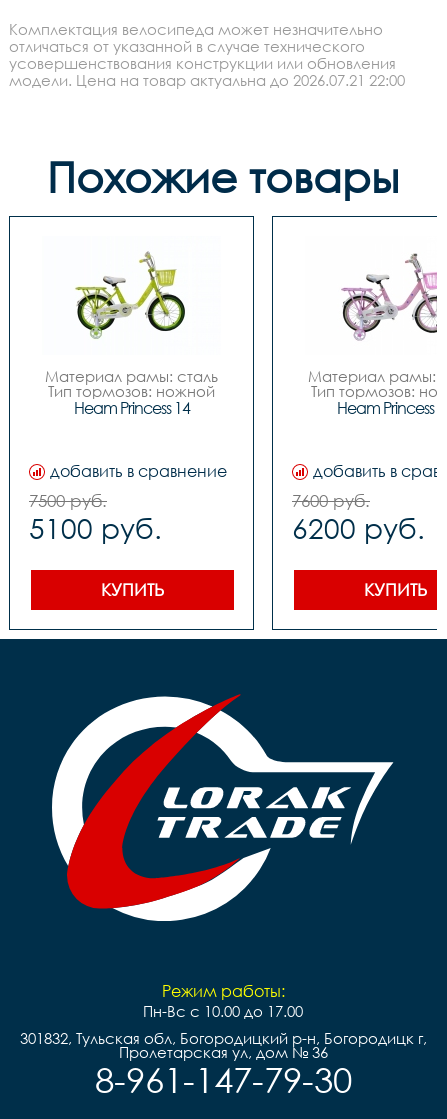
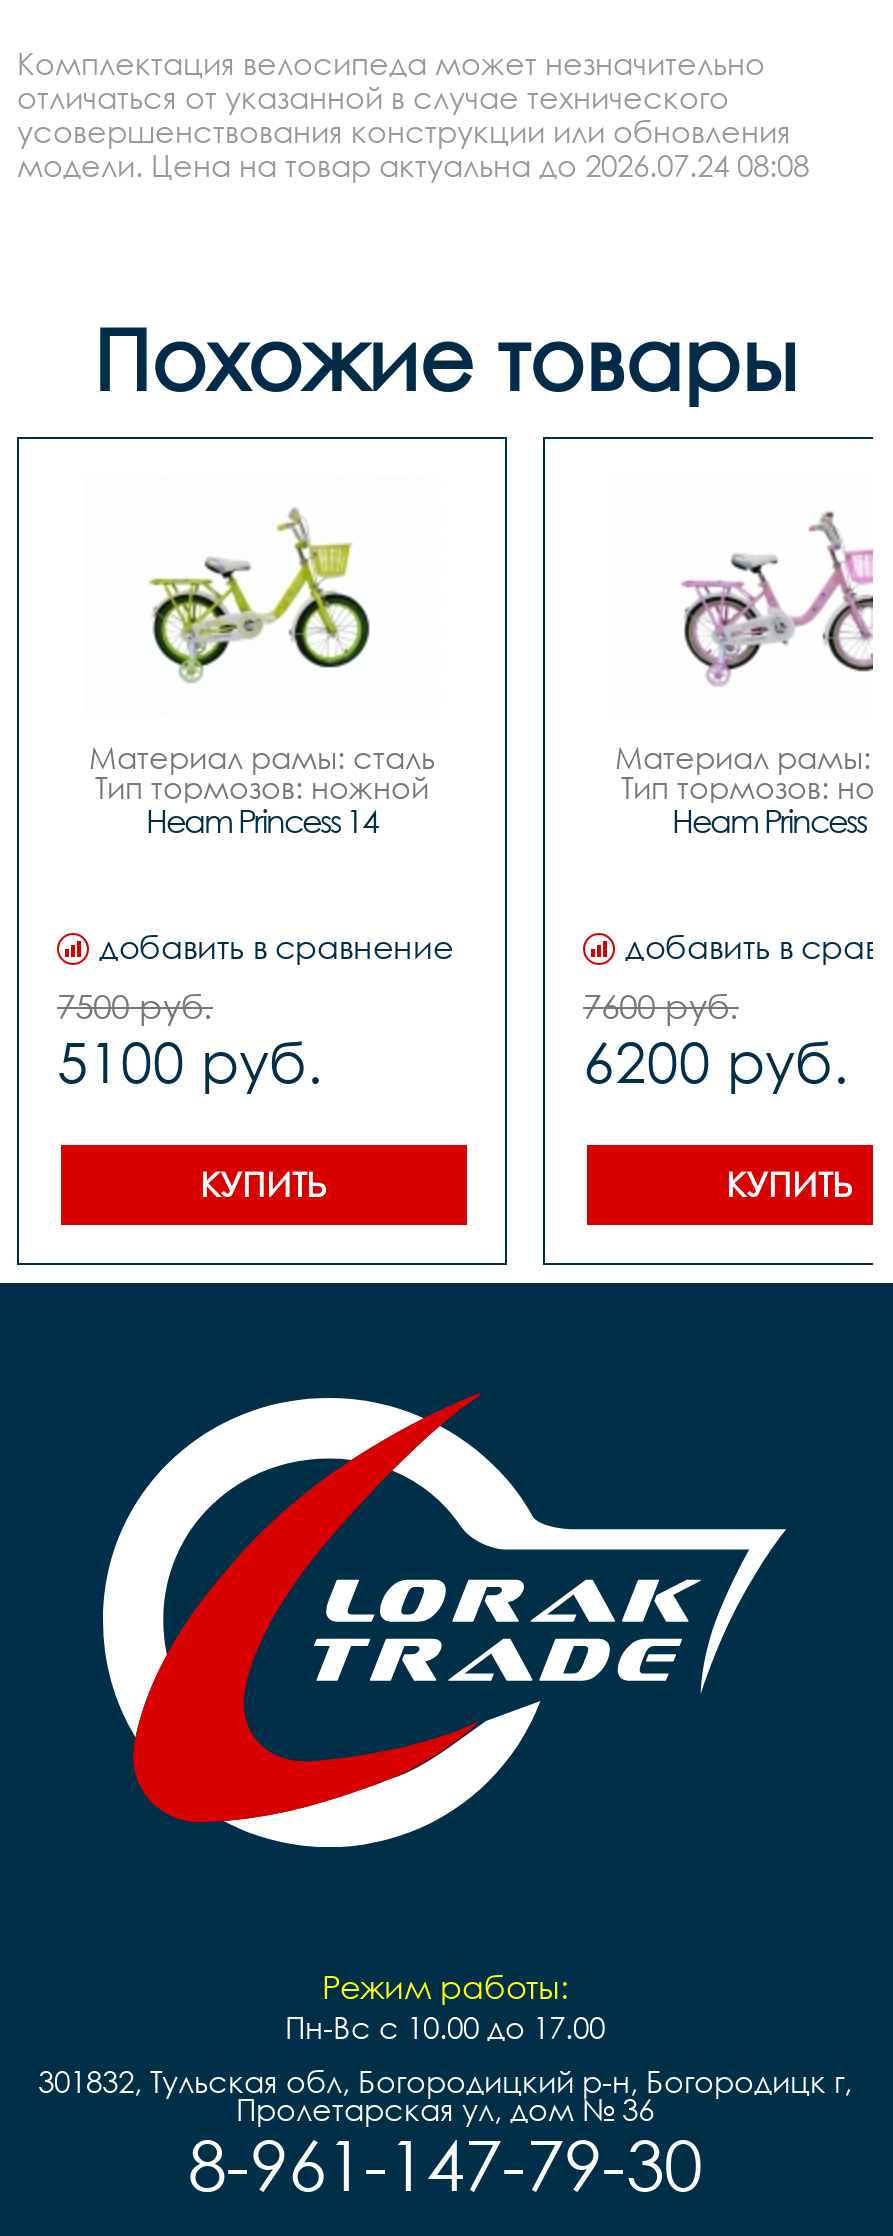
- модели. Цена на товар актуальна до 2026.07.21 22:00
+ модели. Цена на товар актуальна до 2026.07.24 08:08
